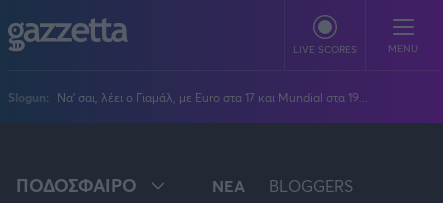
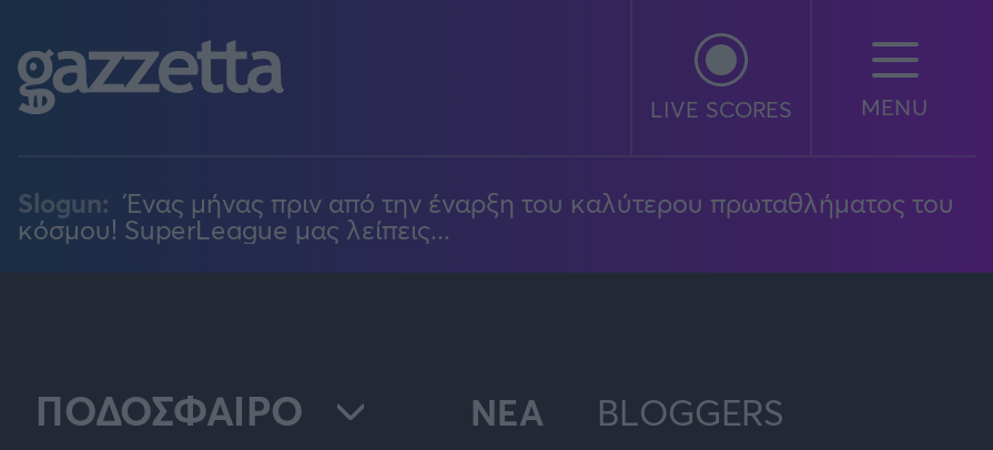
- Slogun: Να' σαι, λέει ο Γιαμάλ, με Euro στα 17 και Mundial στα 19...
+ Slogun: Ένας μήνας πριν από την έναρξη του καλύτερου πρωταθλήματος του
+ κόσμου! SuperLeague μας λείπεις...
